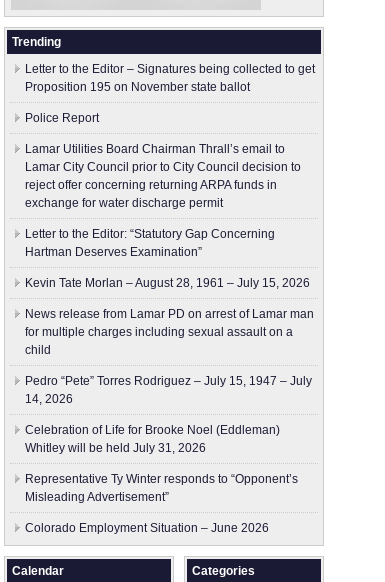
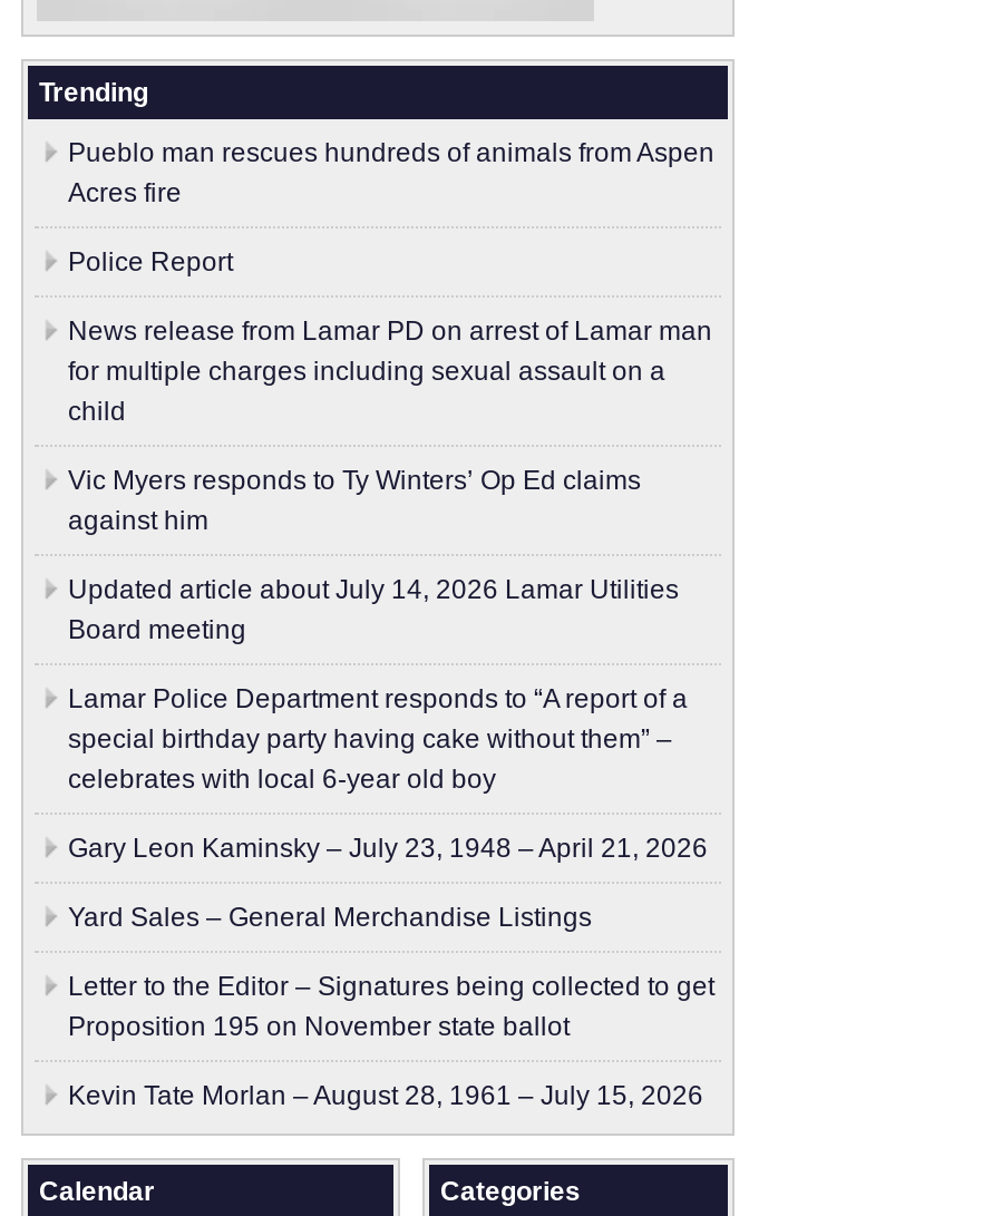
+ Pueblo man rescues hundreds of animals from Aspen
+ Acres fire

moved down: Letter to the Editor – Signatures being collected to get | Proposition 195 on November state ballot

- Lamar Utilities Board Chairman Thrall’s email to
- Lamar City Council prior to City Council decision to
- reject offer concerning returning ARPA funds in
- exchange for water discharge permit
- Letter to the Editor: “Statutory Gap Concerning
- Hartman Deserves Examination”

moved down: Kevin Tate Morlan – August 28, 1961 – July 15, 2026

moved up: News release from Lamar PD on arrest of Lamar man | for multiple charges including sexual assault on a | child

- Pedro “Pete” Torres Rodriguez – July 15, 1947 – July
- 14, 2026
- Celebration of Life for Brooke Noel (Eddleman)
- Whitley will be held July 31, 2026
- Representative Ty Winter responds to “Opponent’s
- Misleading Advertisement”
- Colorado Employment Situation – June 2026
+ Vic Myers responds to Ty Winters’ Op Ed claims
+ against him
+ Updated article about July 14, 2026 Lamar Utilities
+ Board meeting
+ Lamar Police Department responds to “A report of a
+ special birthday party having cake without them” –
+ celebrates with local 6-year old boy
+ Gary Leon Kaminsky – July 23, 1948 – April 21, 2026
+ Yard Sales – General Merchandise Listings
